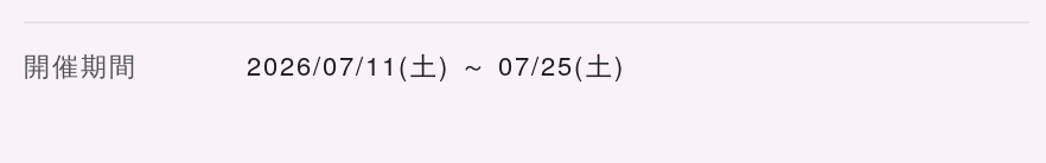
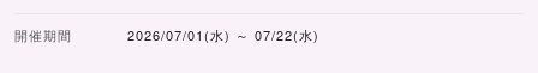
- 2026/07/11(土) ～ 07/25(土)
+ 2026/07/01(水) ～ 07/22(水)
